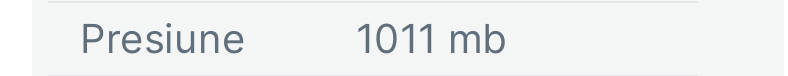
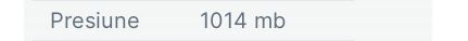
- 1011 mb
+ 1014 mb
